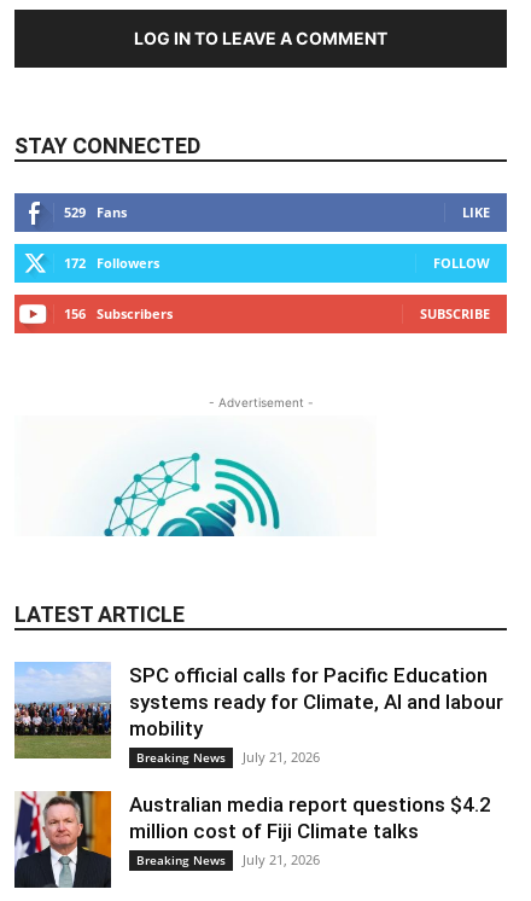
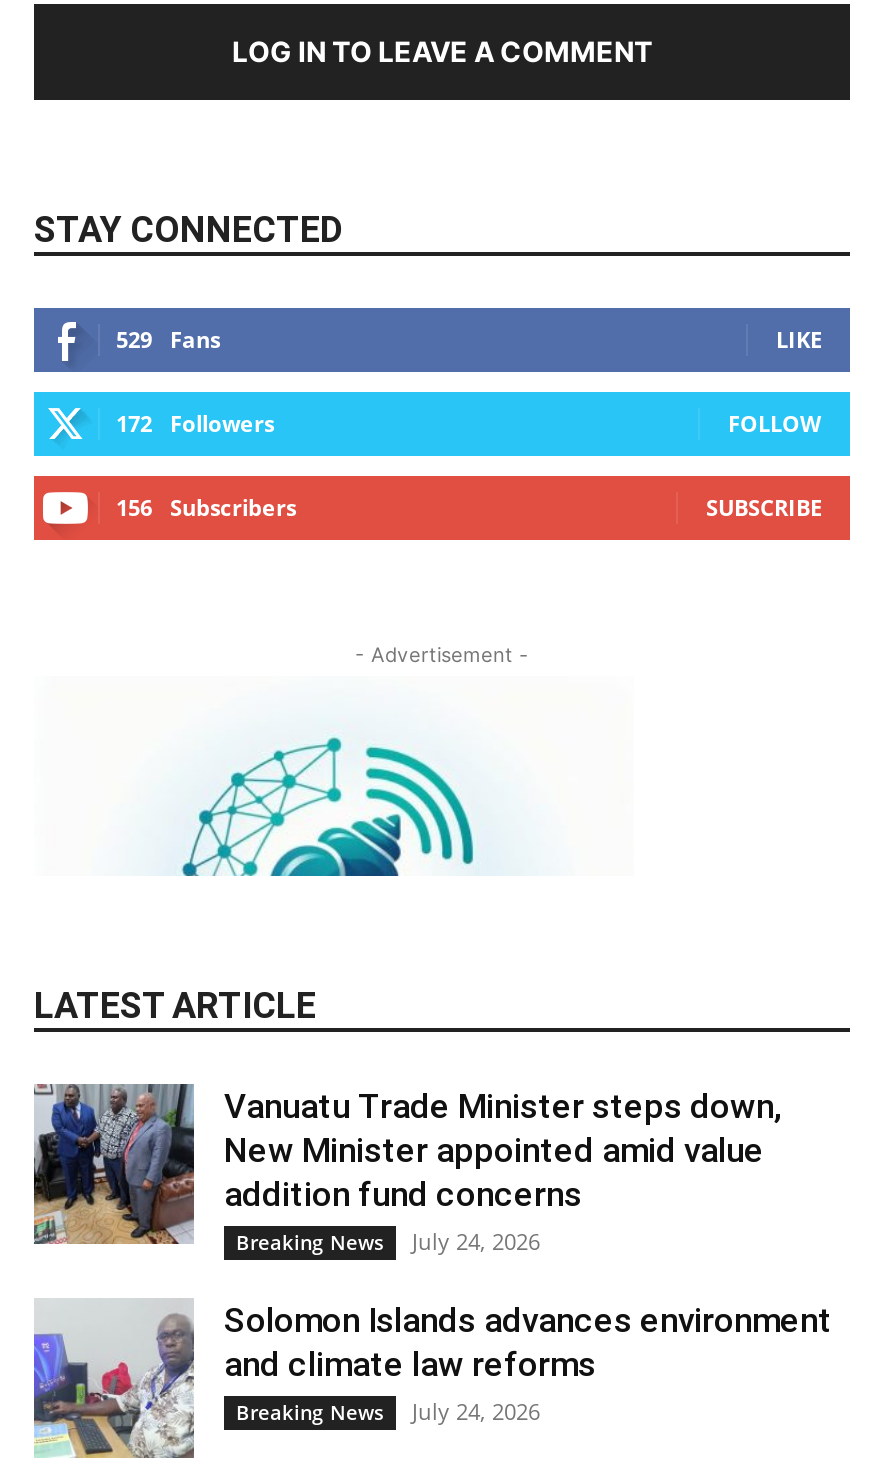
- [image]
- SPC official calls for Pacific Education
- systems ready for Climate, AI and labour
- mobility
+ [image]
+ Vanuatu Trade Minister steps down,
+ New Minister appointed amid value
+ addition fund concerns

- Breaking News July 21, 2026
+ Breaking News July 24, 2026

- [image]
- Australian media report questions $4.2
- million cost of Fiji Climate talks
+ [image]
+ Solomon Islands advances environment
+ and climate law reforms

- Breaking News July 21, 2026
+ Breaking News July 24, 2026
